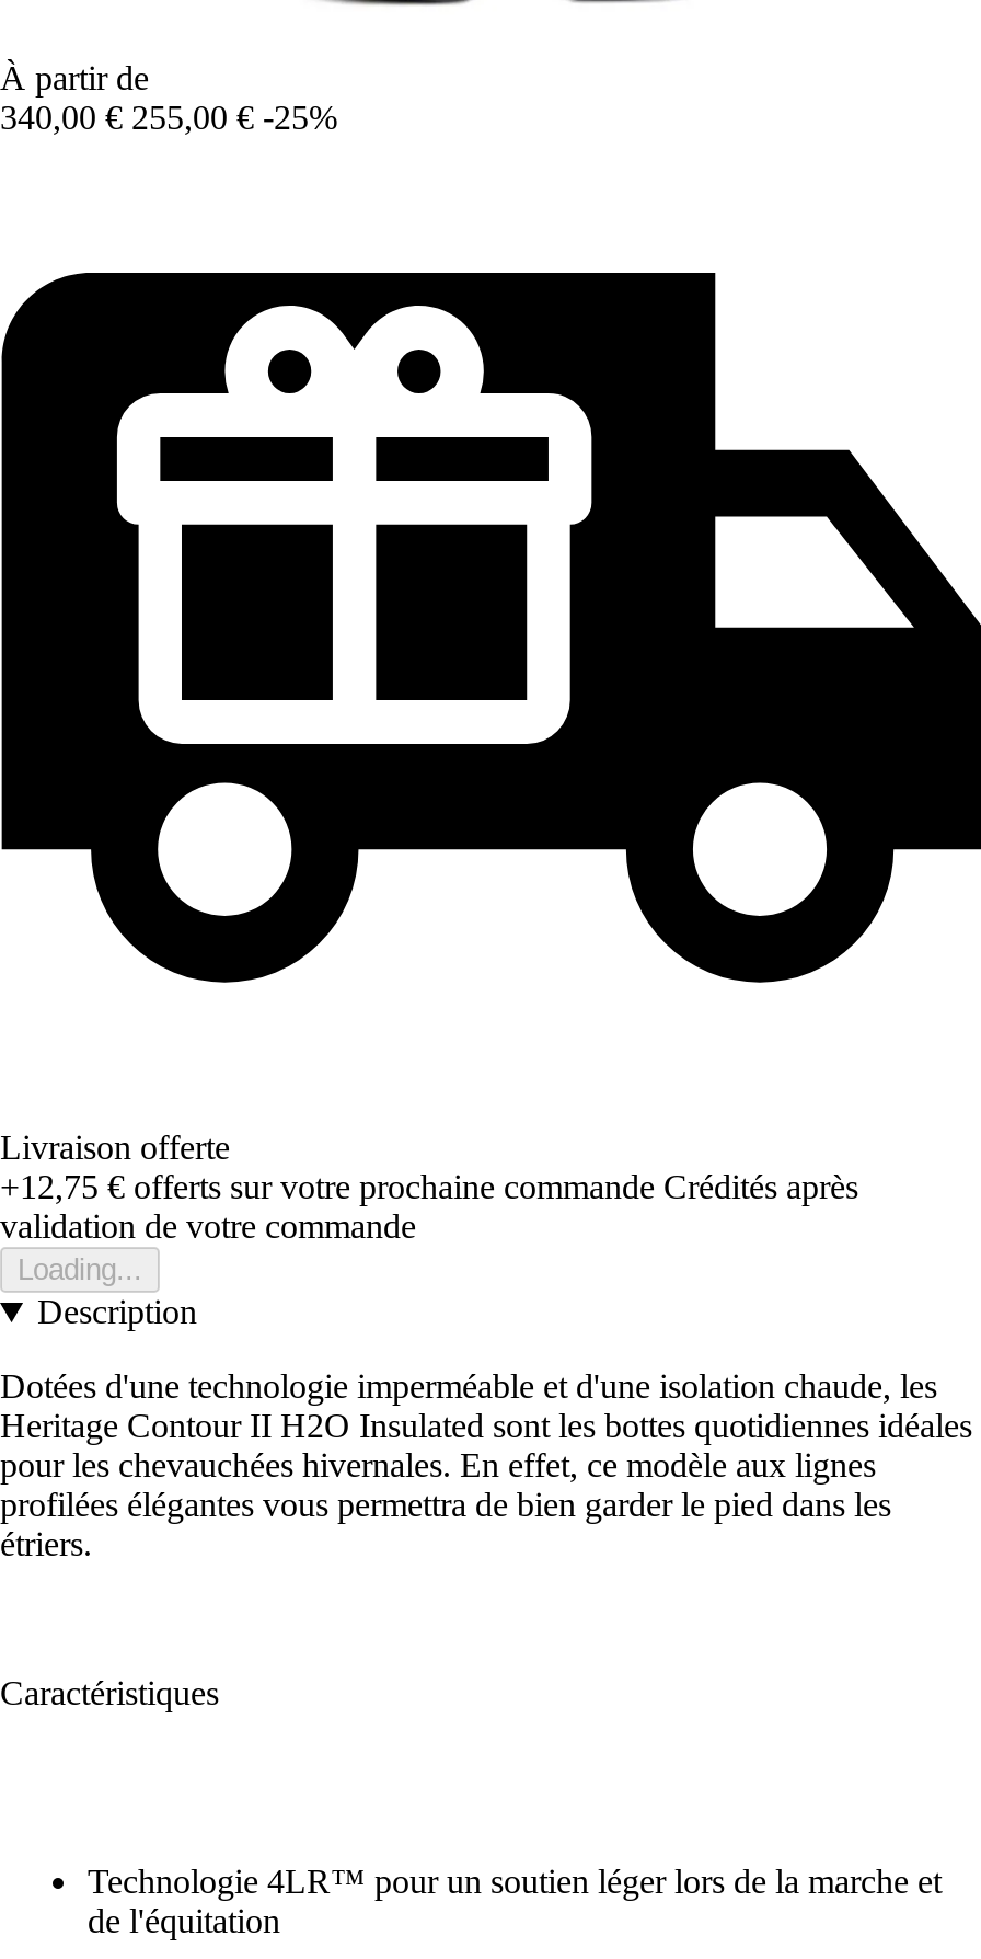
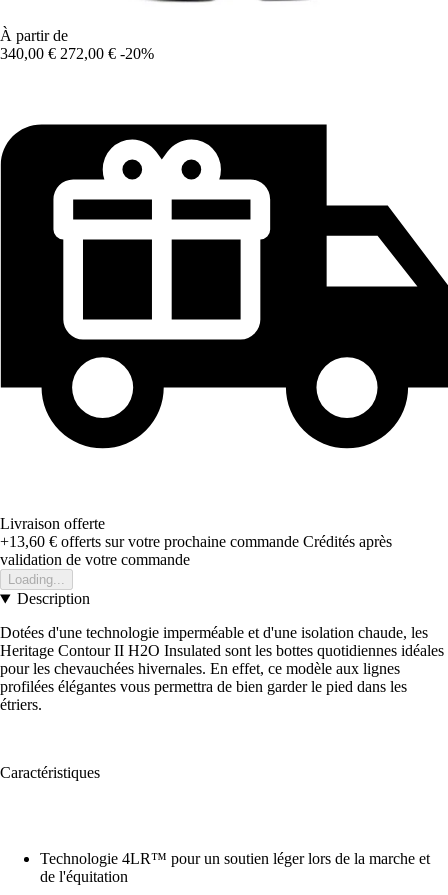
- 340,00 € 255,00 € -25%
+ 340,00 € 272,00 € -20%

- +12,75 €offerts sur votre prochaine commande Crédités après
+ +13,60 €offerts sur votre prochaine commande Crédités après
